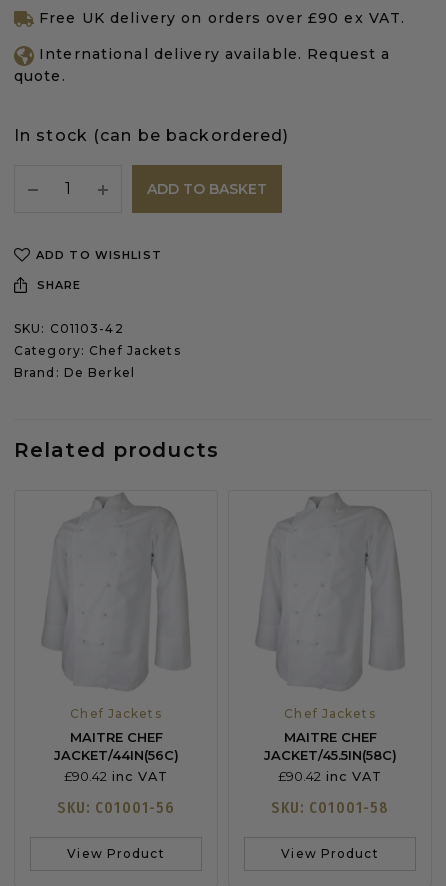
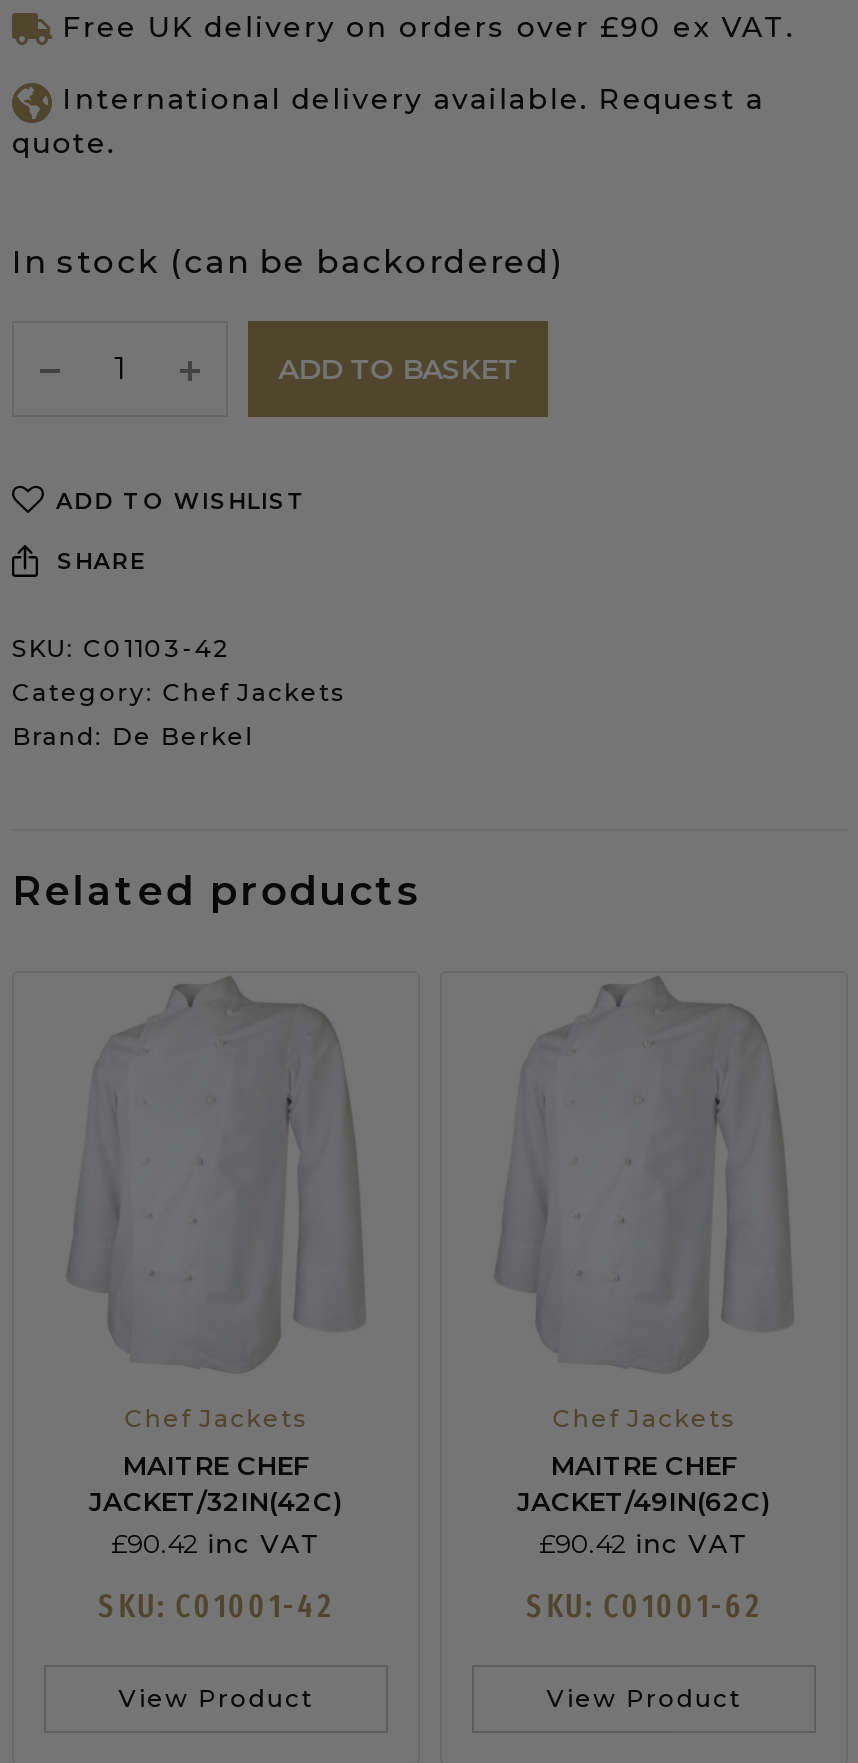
- JACKET/44IN(56C)
+ JACKET/32IN(42C)

- JACKET/45.5IN(58C)
+ JACKET/49IN(62C)

- SKU: C01001-56
+ SKU: C01001-42

- SKU: C01001-58
+ SKU: C01001-62
